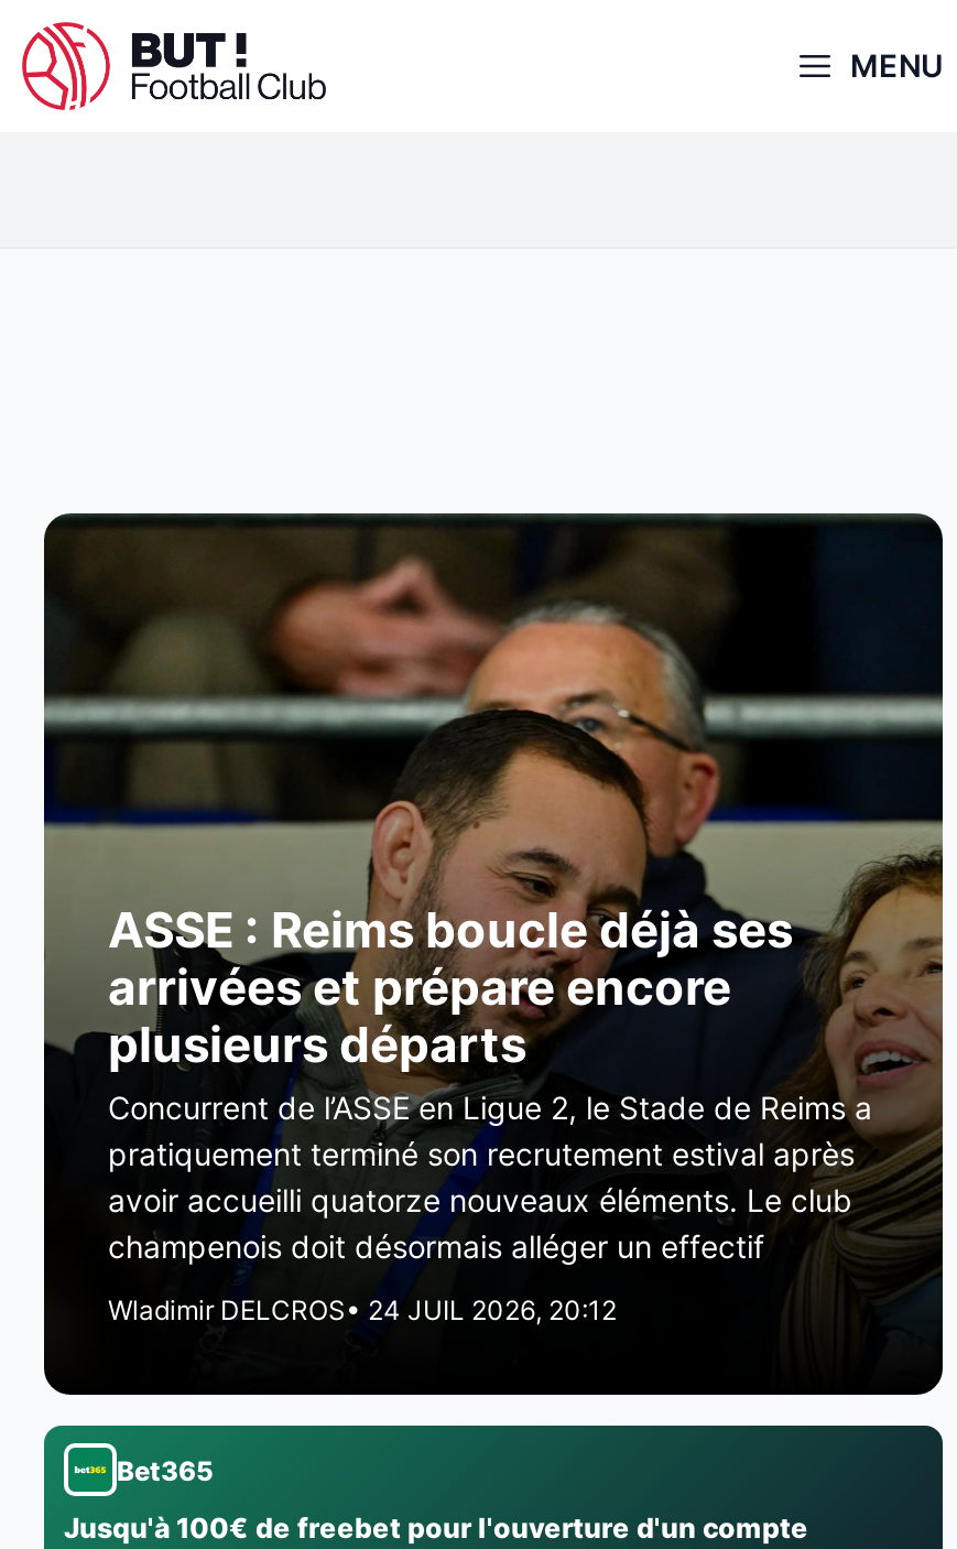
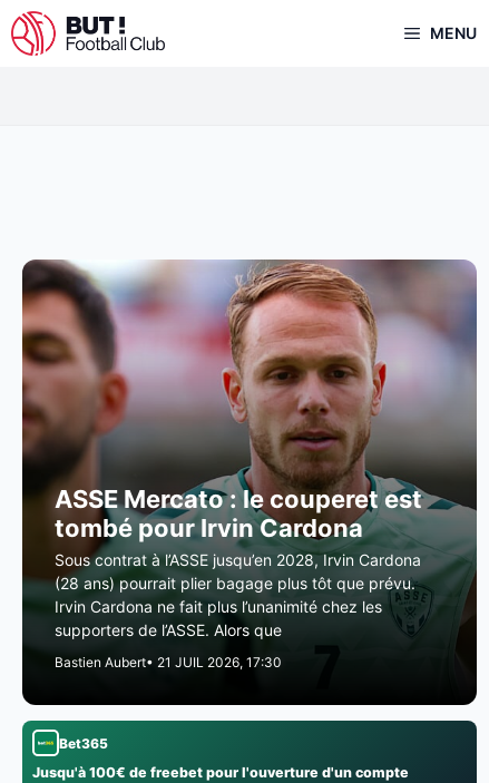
- [image]
- ASSE : Reims boucle déjà ses
- arrivées et prépare encore
- plusieurs départs
- Concurrent de l’ASSE en Ligue 2, le Stade de Reims a
- pratiquement terminé son recrutement estival après
- avoir accueilli quatorze nouveaux éléments. Le club
- champenois doit désormais alléger un effectif
+ [image]
+ ASSE Mercato : le couperet est
+ tombé pour Irvin Cardona
+ Sous contrat à l’ASSE jusqu’en 2028, Irvin Cardona
+ (28 ans) pourrait plier bagage plus tôt que prévu.
+ Irvin Cardona ne fait plus l’unanimité chez les
+ supporters de l’ASSE. Alors que

- Wladimir DELCROS• 24 JUIL 2026, 20:12
+ Bastien Aubert• 21 JUIL 2026, 17:30
